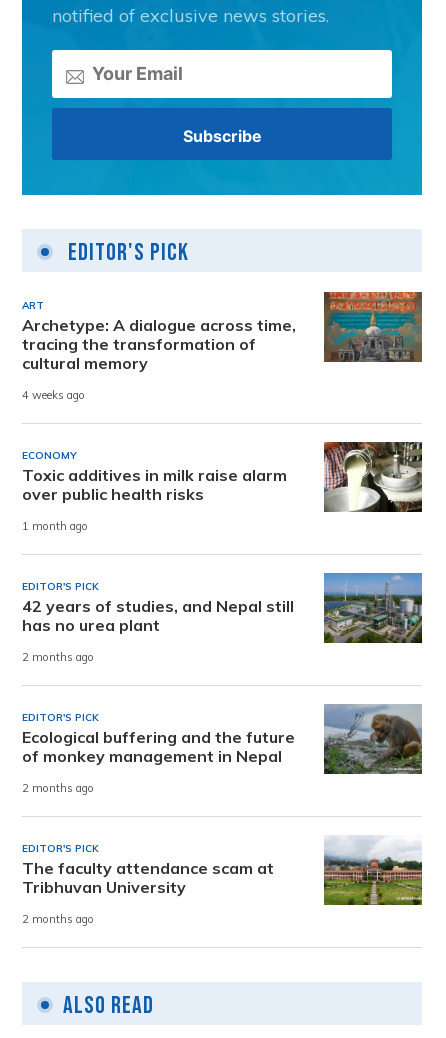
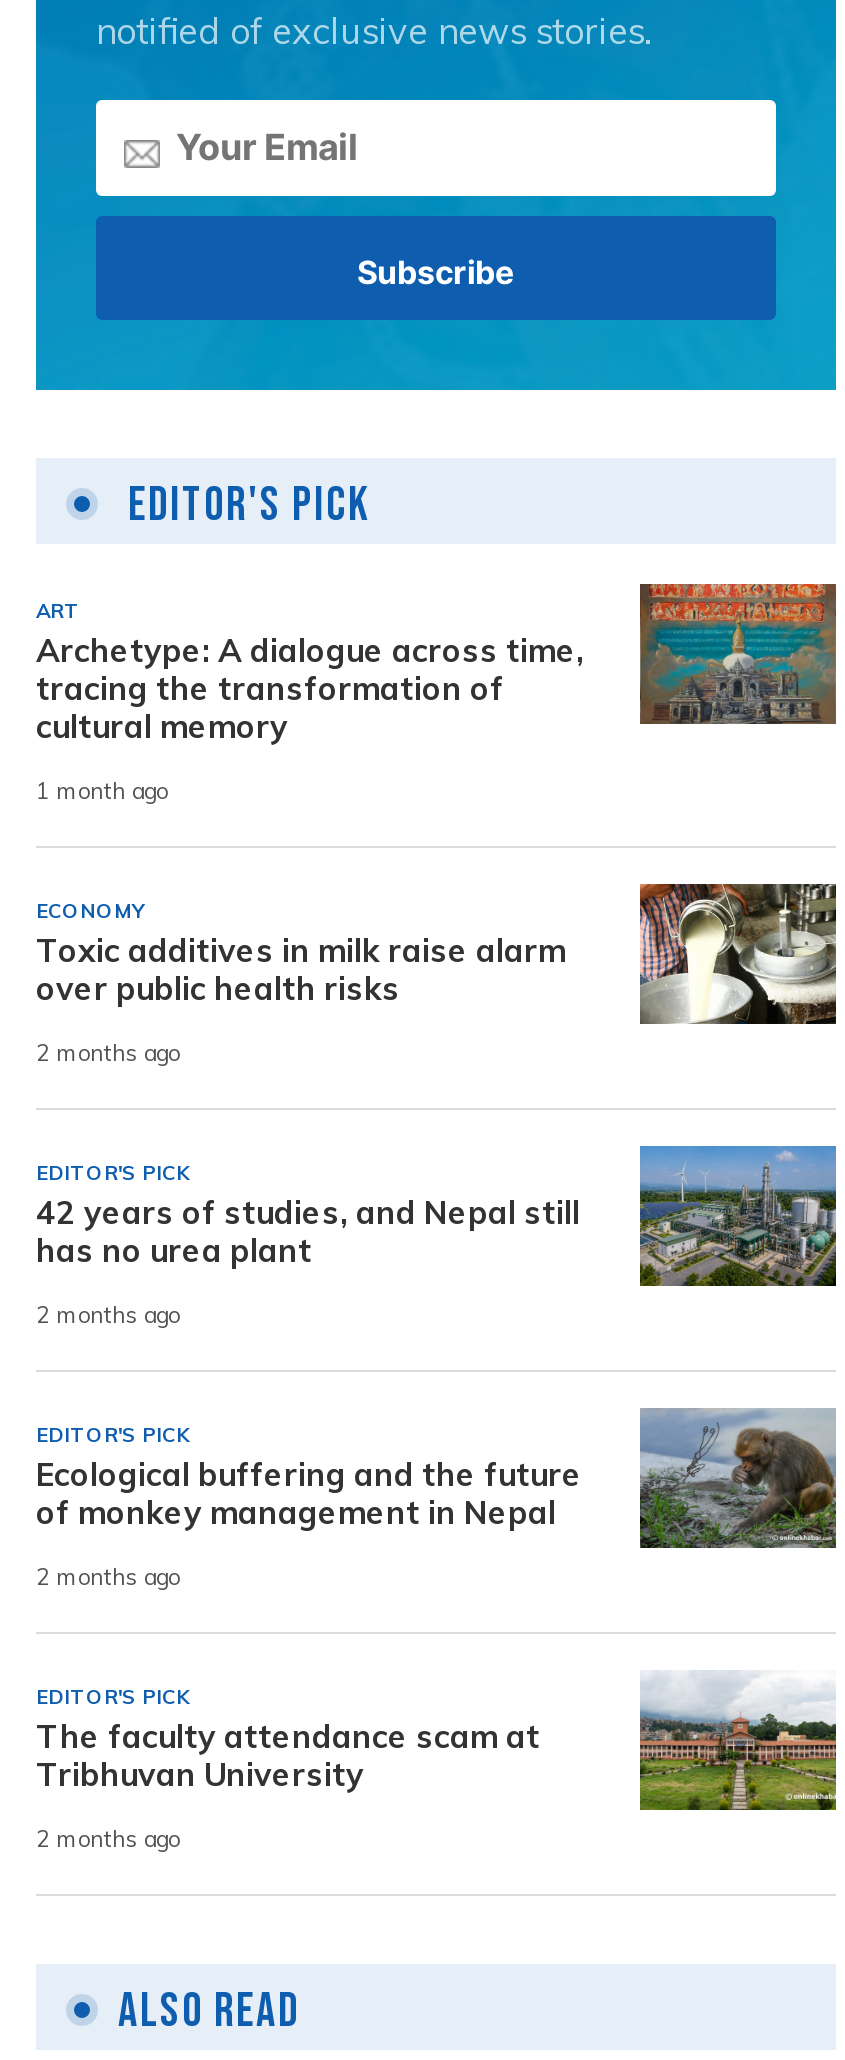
- 4 weeks ago
+ 1 month ago

- 1 month ago
+ 2 months ago
